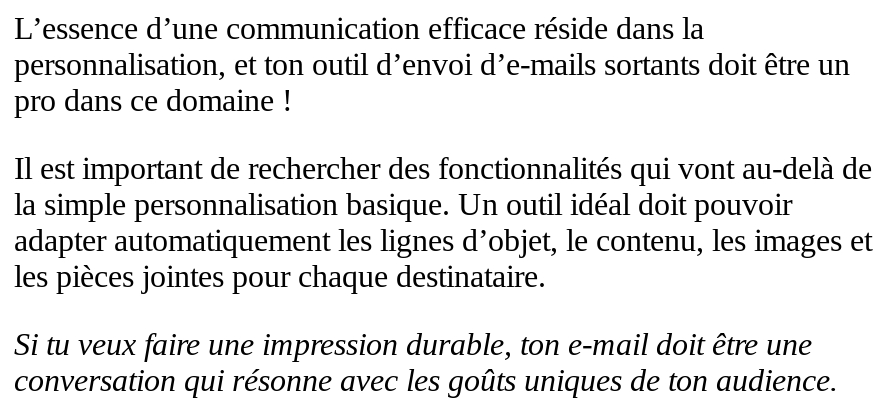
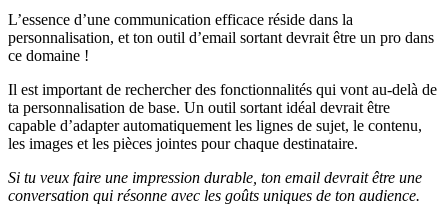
- personnalisation, et ton outil d’envoi d’e-mails sortants doit être un
- pro dans ce domaine !
+ personnalisation, et ton outil d’email sortant devrait être un pro dans
+ ce domaine !

- la simple personnalisation basique. Un outil idéal doit pouvoir
- adapter automatiquement les lignes d’objet, le contenu, les images et
- les pièces jointes pour chaque destinataire.
+ ta personnalisation de base. Un outil sortant idéal devrait être
+ capable d’adapter automatiquement les lignes de sujet, le contenu,
+ les images et les pièces jointes pour chaque destinataire.

- Si tu veux faire une impression durable, ton e-mail doit être une
+ Si tu veux faire une impression durable, ton email devrait être une
